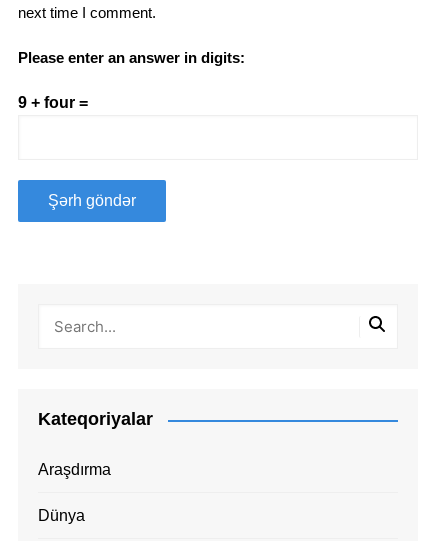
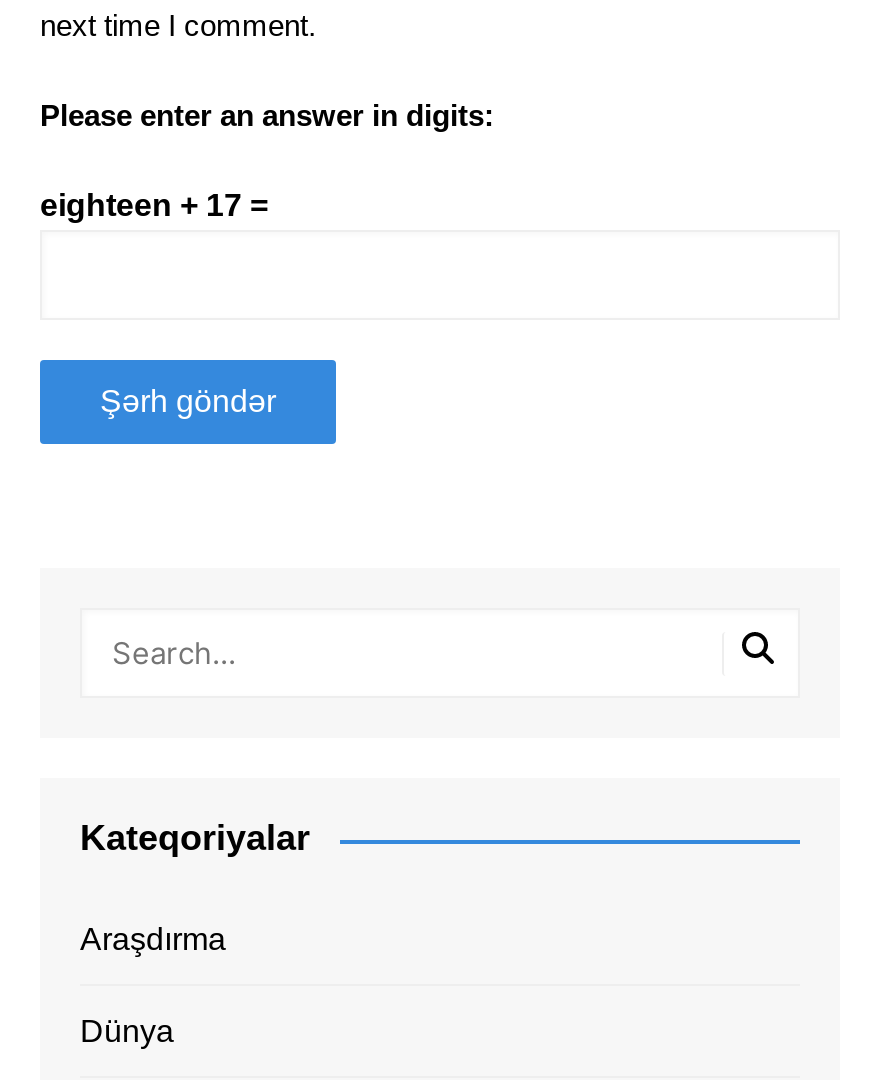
- 9 + four =
+ eighteen + 17 =
